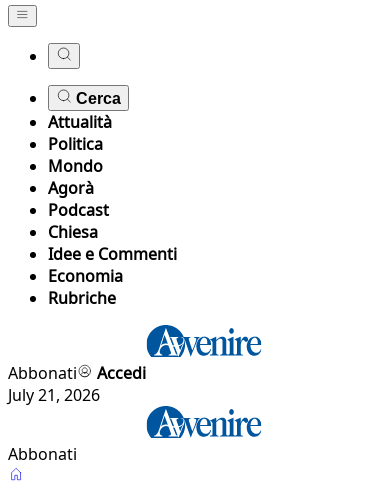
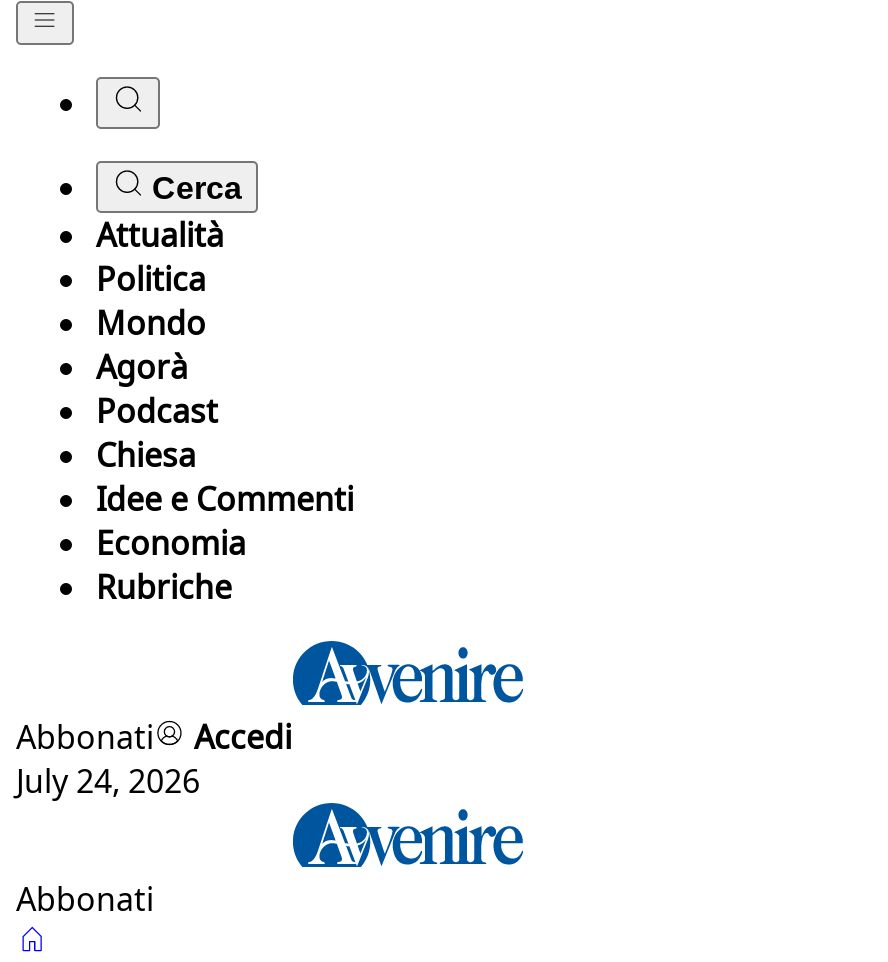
- July 21, 2026
+ July 24, 2026
